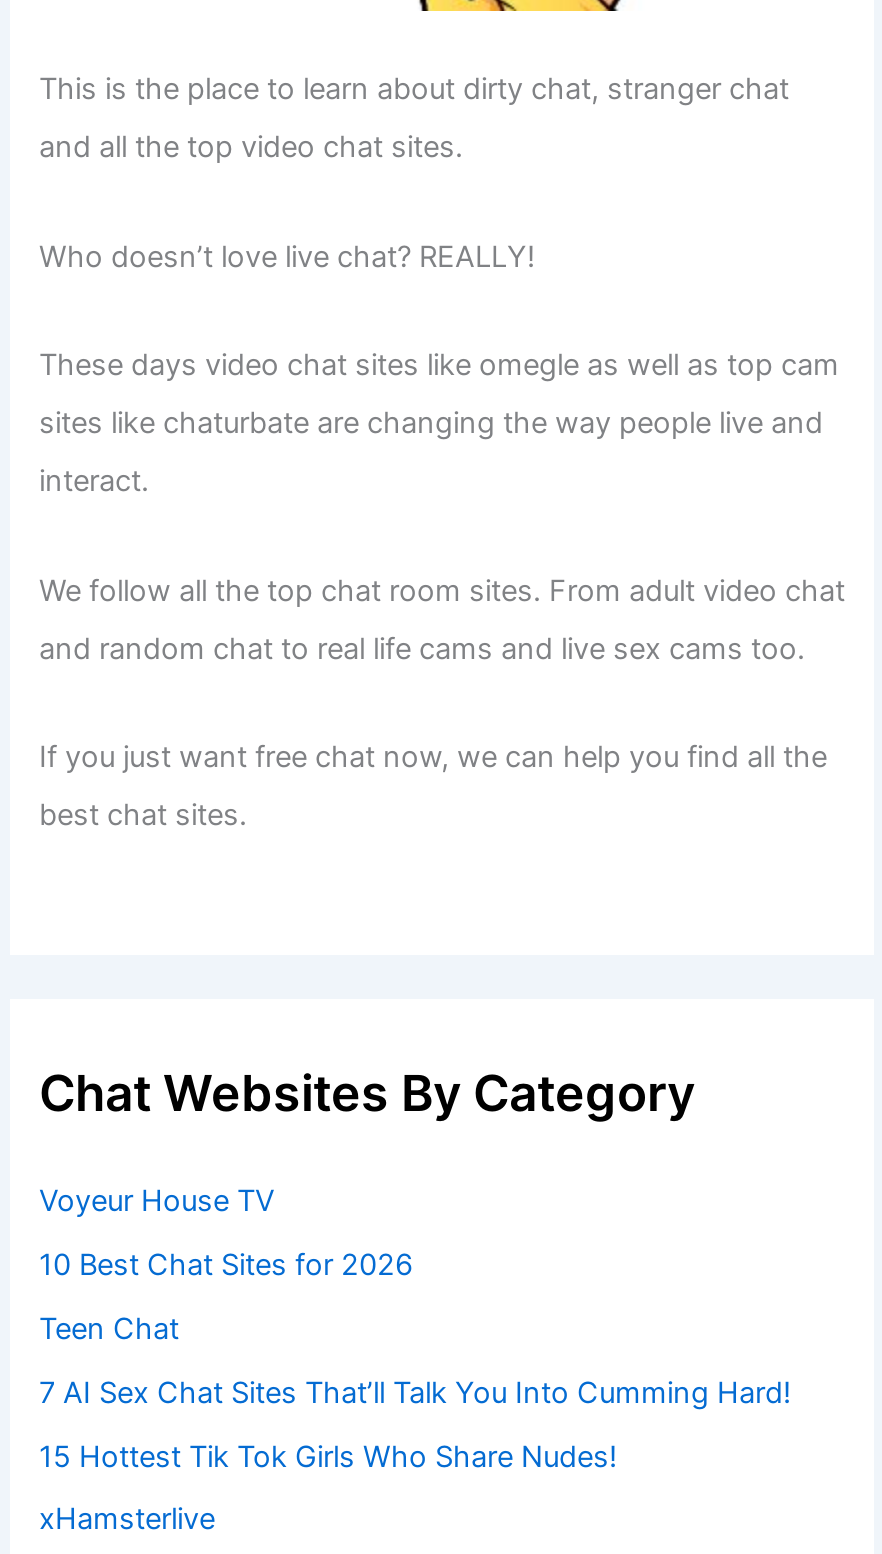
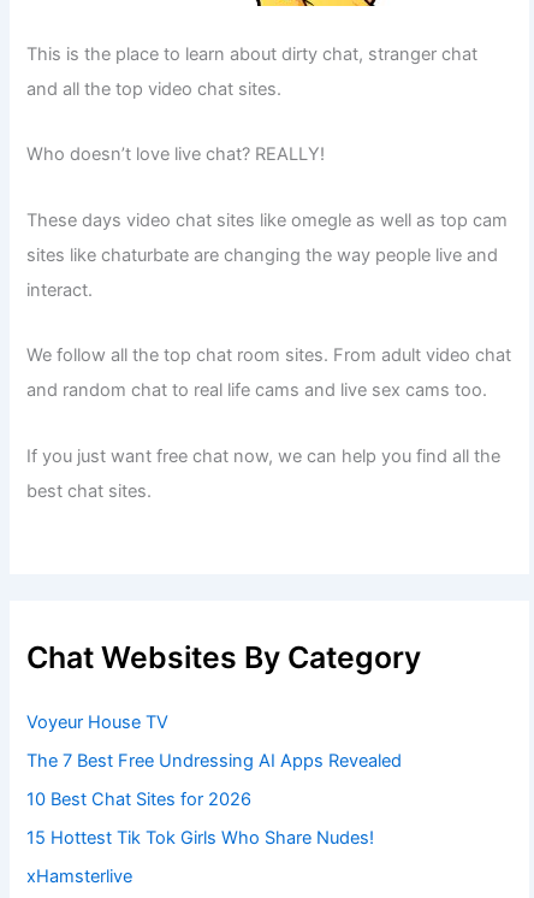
+ The 7 Best Free Undressing AI Apps Revealed

moved down: 10 Best Chat Sites for 2026

- Teen Chat
- 7 AI Sex Chat Sites That’ll Talk You Into Cumming Hard!
